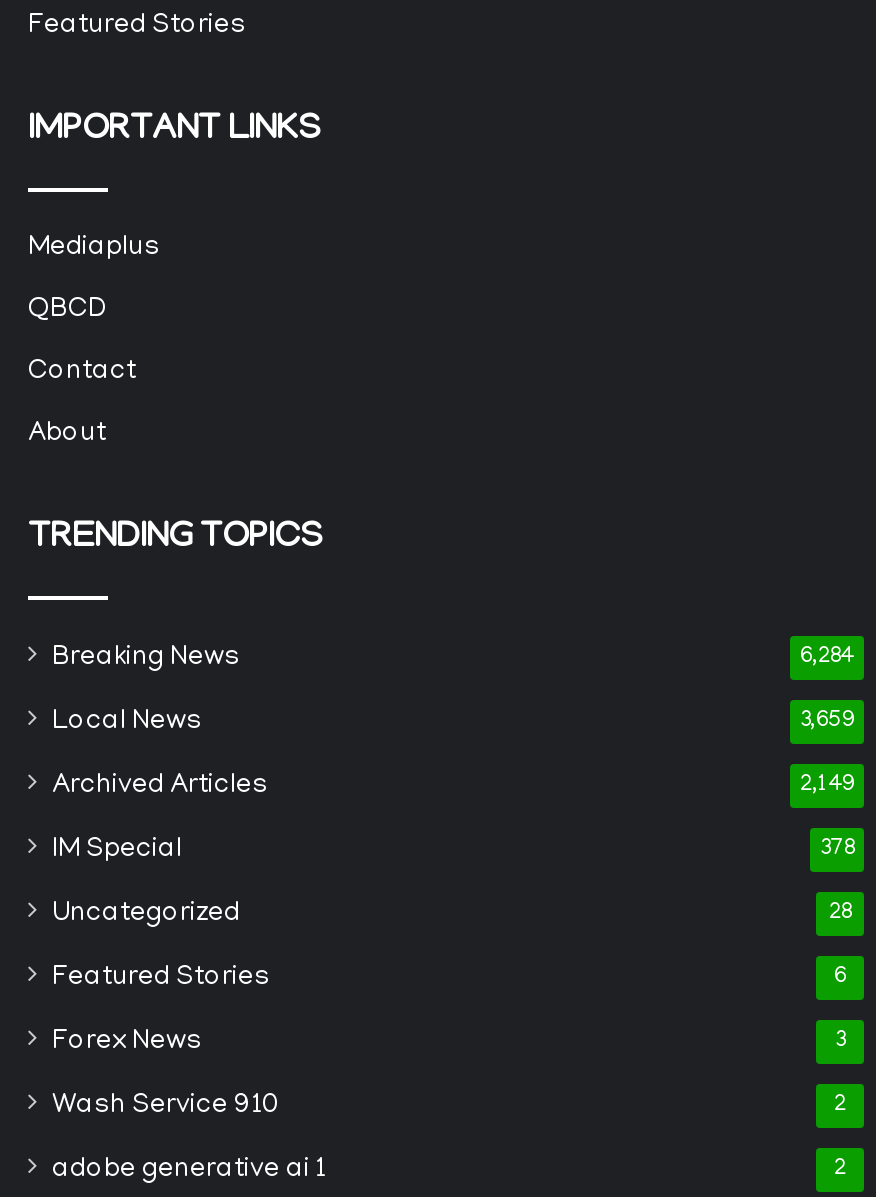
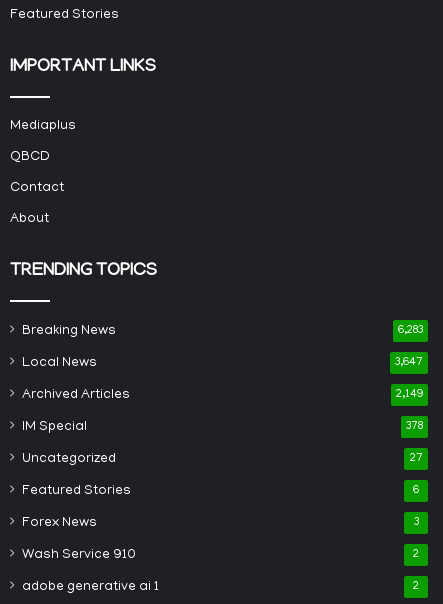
- 6,284
+ 6,283

- 3,659
+ 3,647

- 28
+ 27
